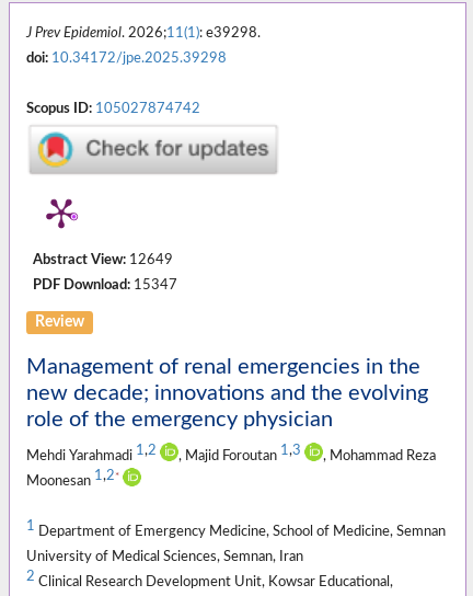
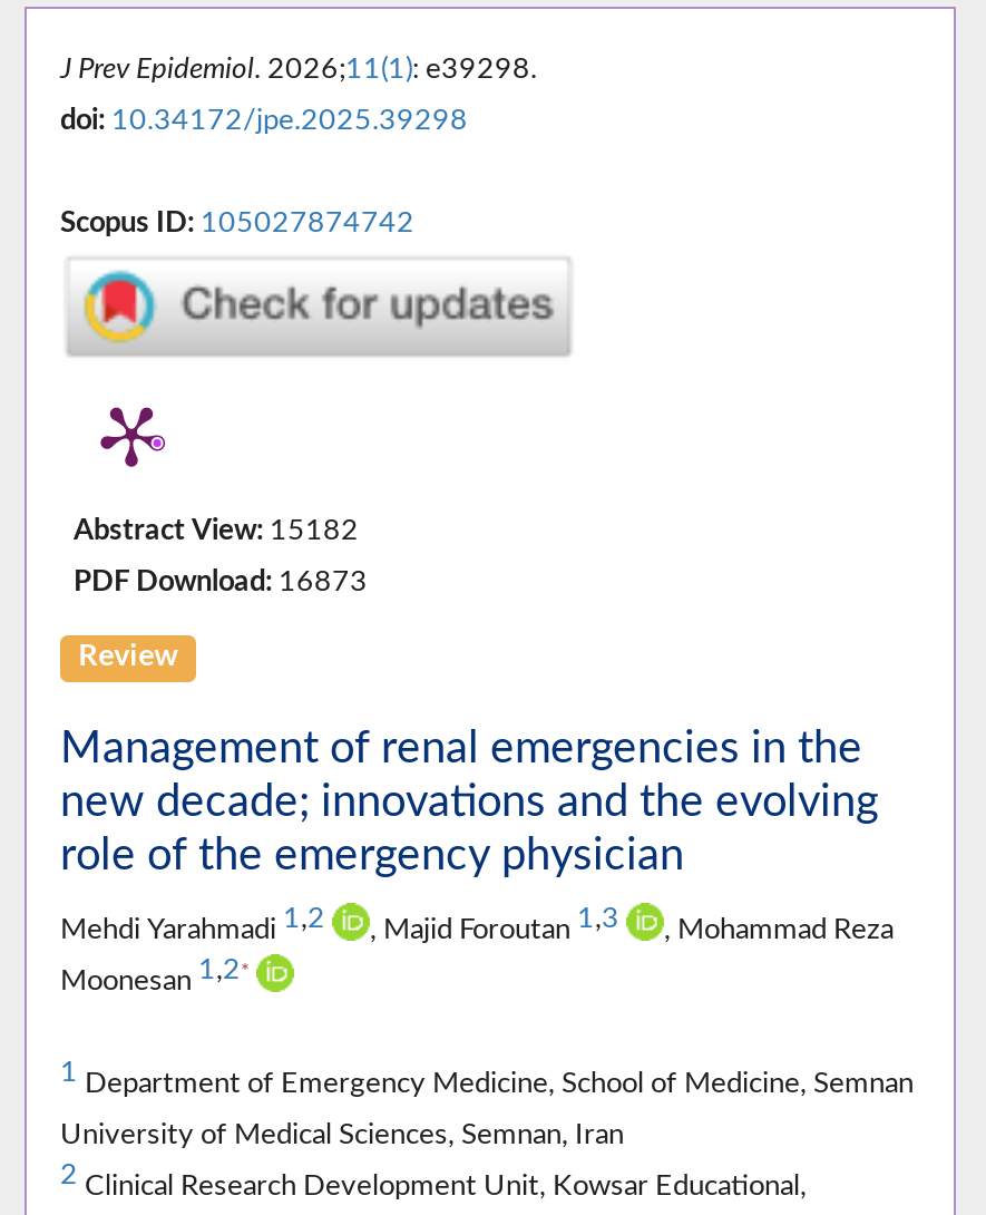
- Abstract View: 12649
+ Abstract View: 15182

- PDF Download: 15347
+ PDF Download: 16873
